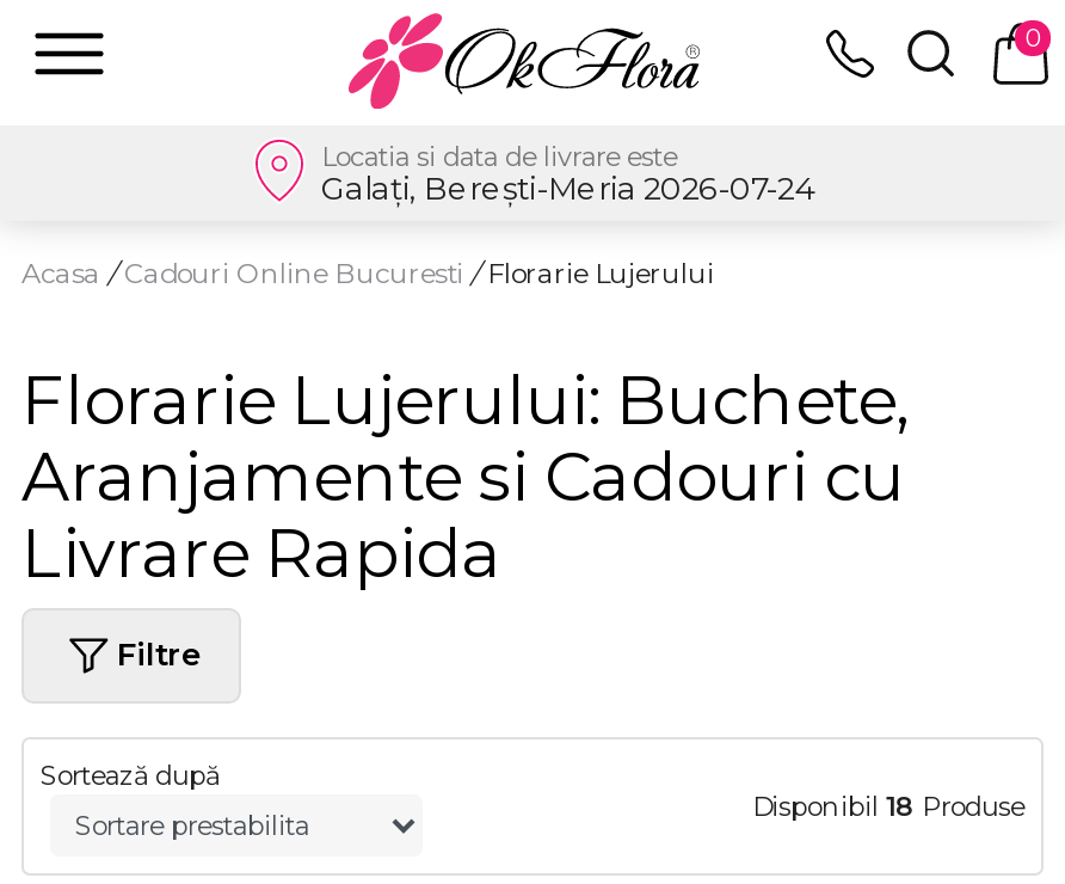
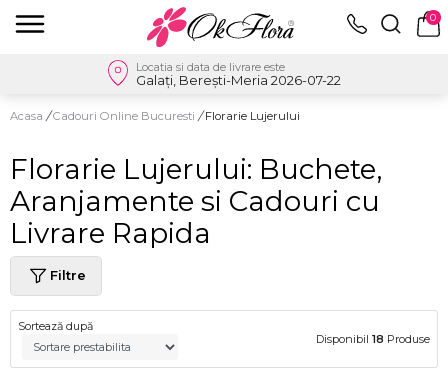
- Galați, Berești-Meria 2026-07-24
+ Galați, Berești-Meria 2026-07-22
